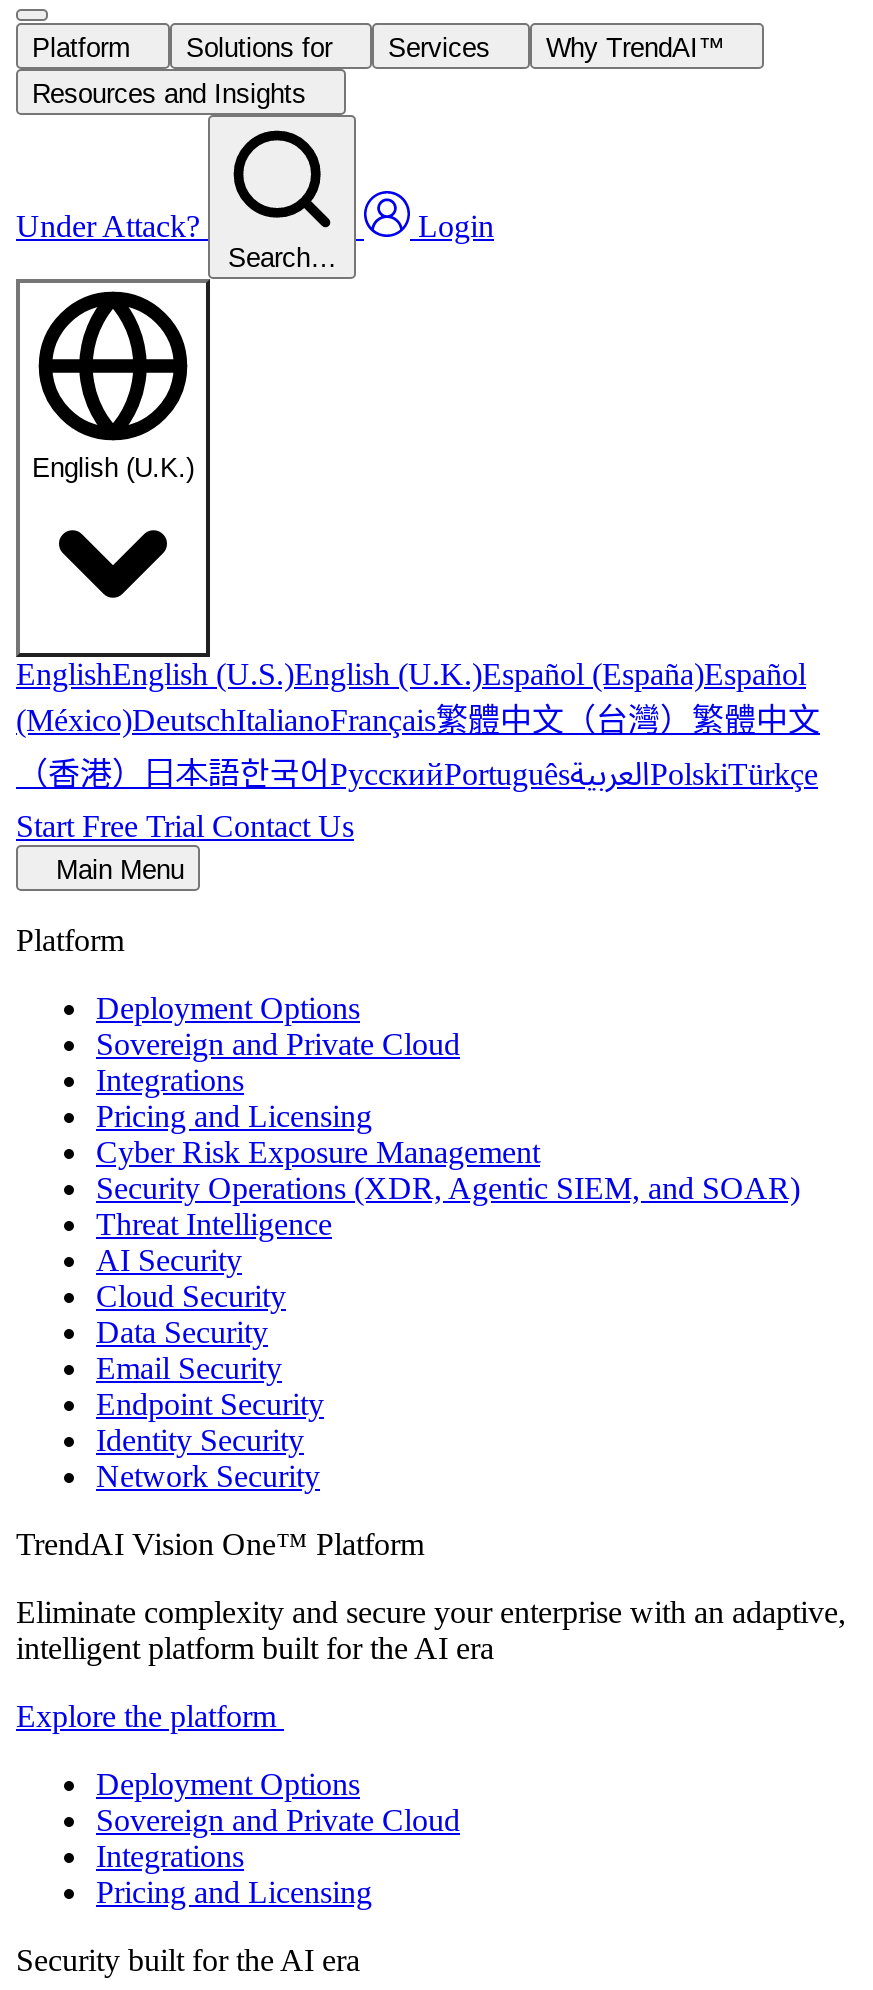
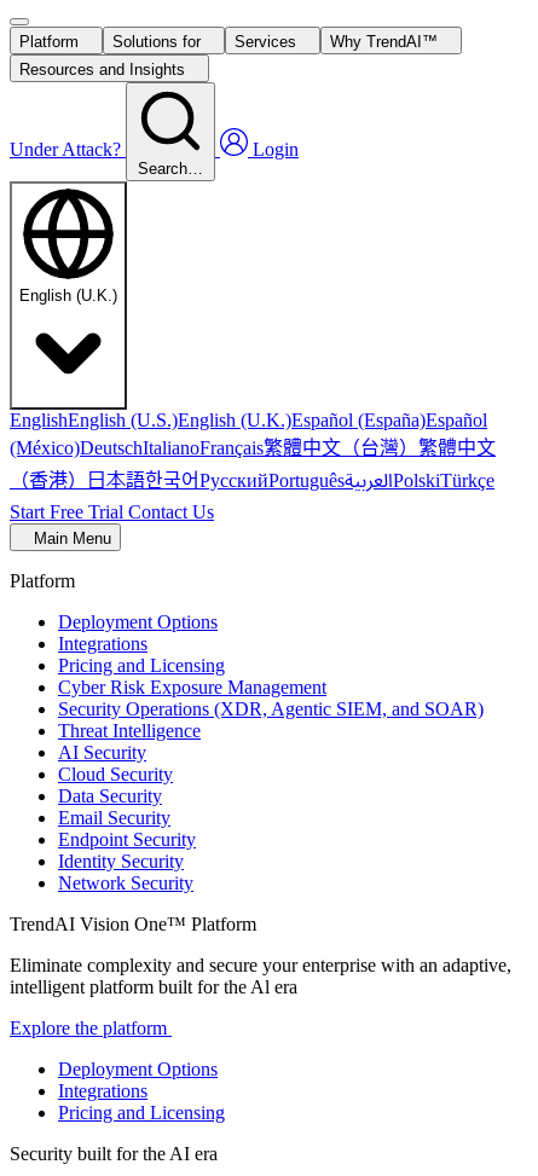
- Sovereign and Private Cloud

- intelligent platform built for the AI era
+ intelligent platform built for the Al era

- Sovereign and Private Cloud
